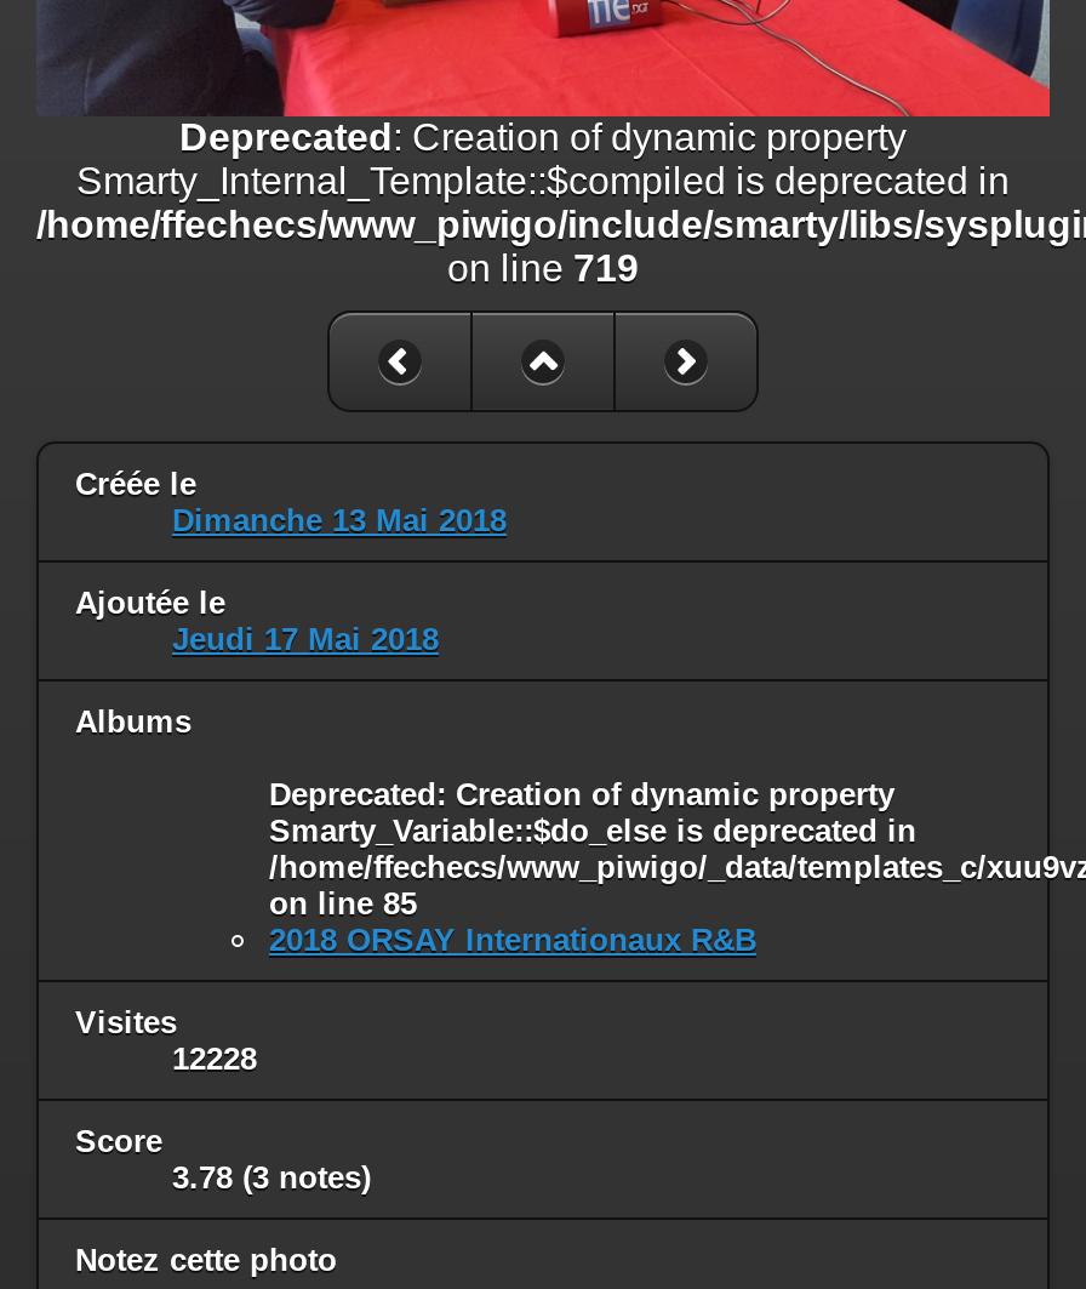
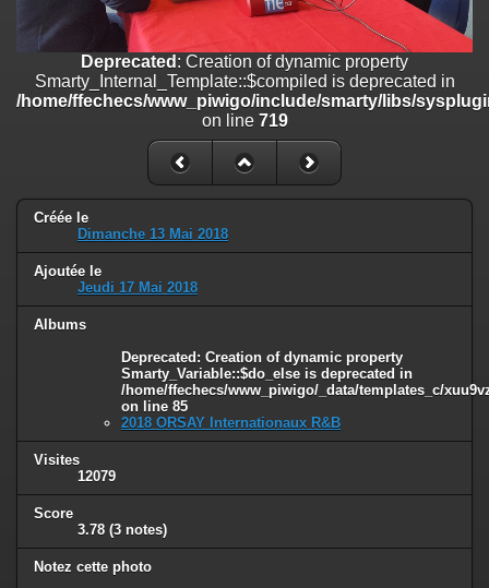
- 12228
+ 12079
